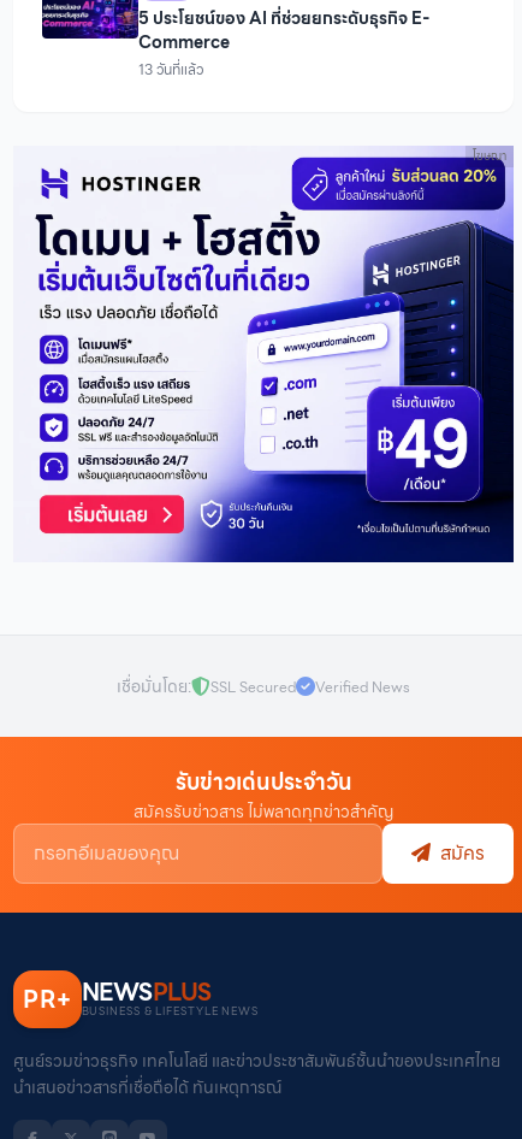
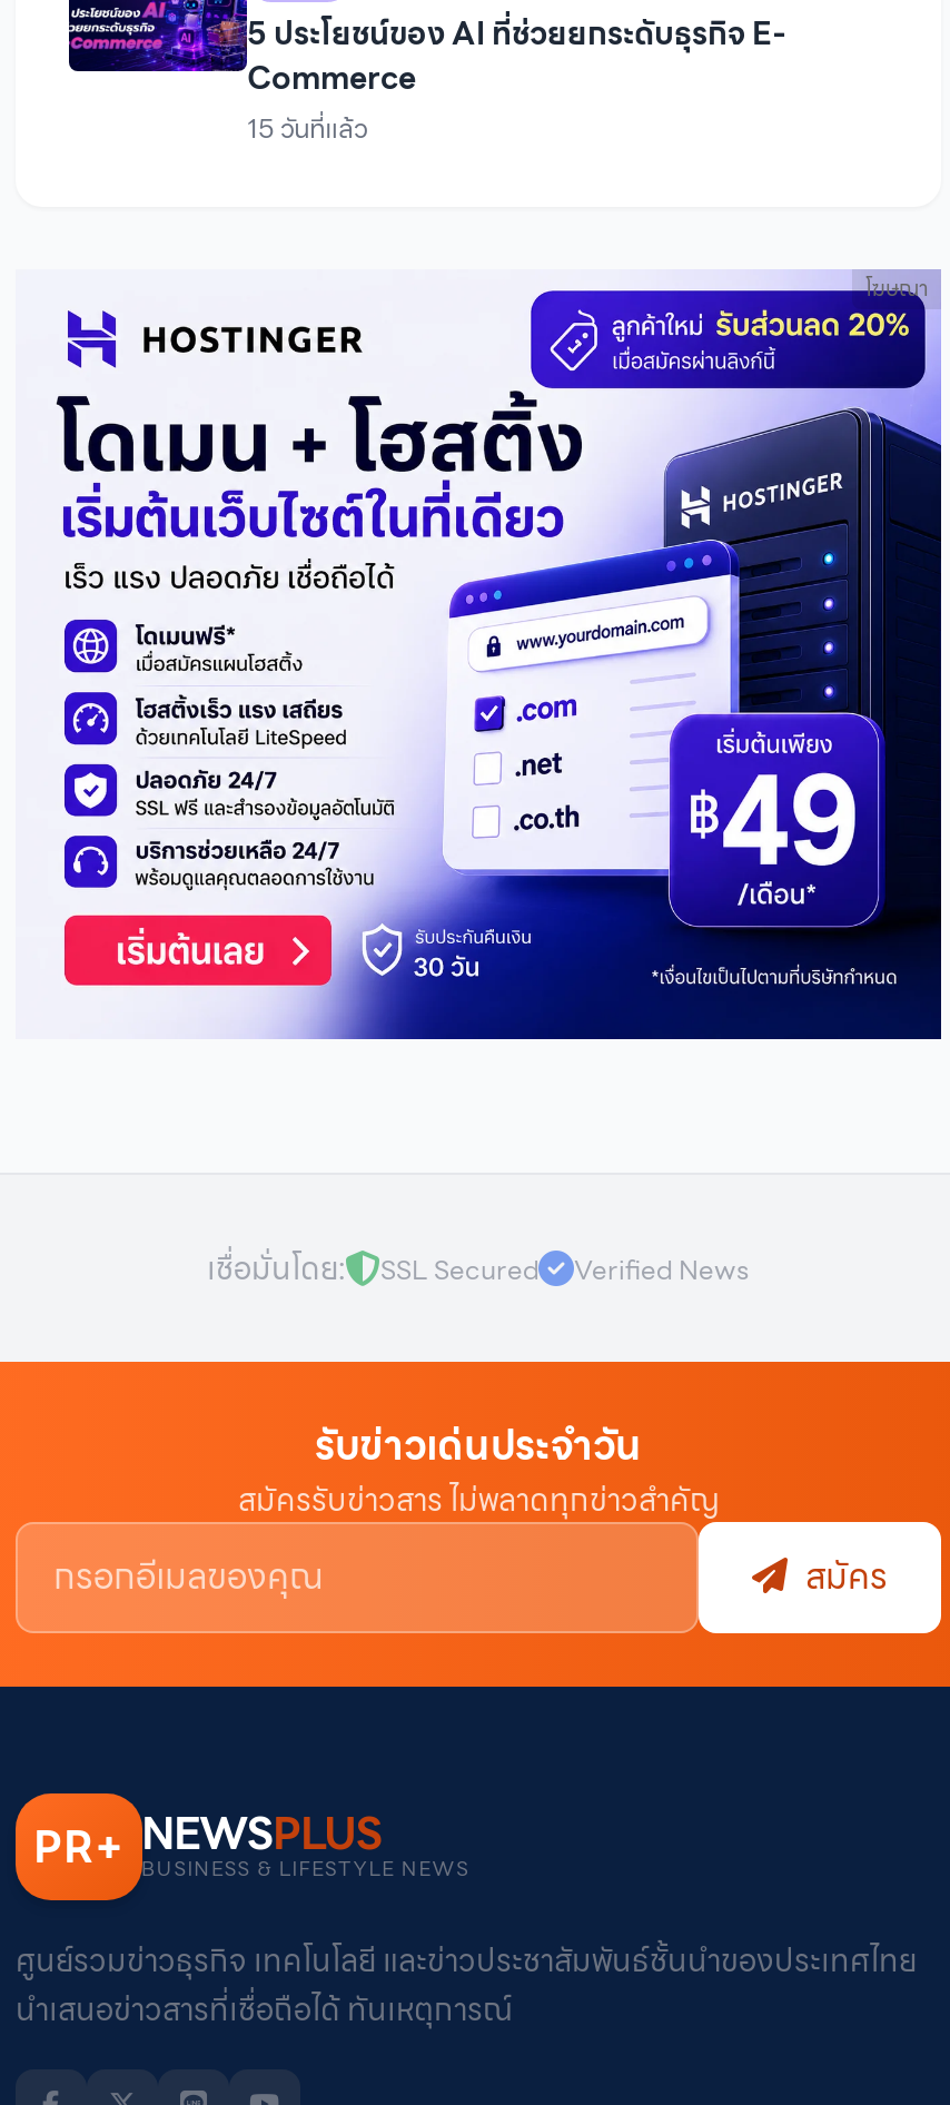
- 13 วันที่แล้ว
+ 15 วันที่แล้ว
